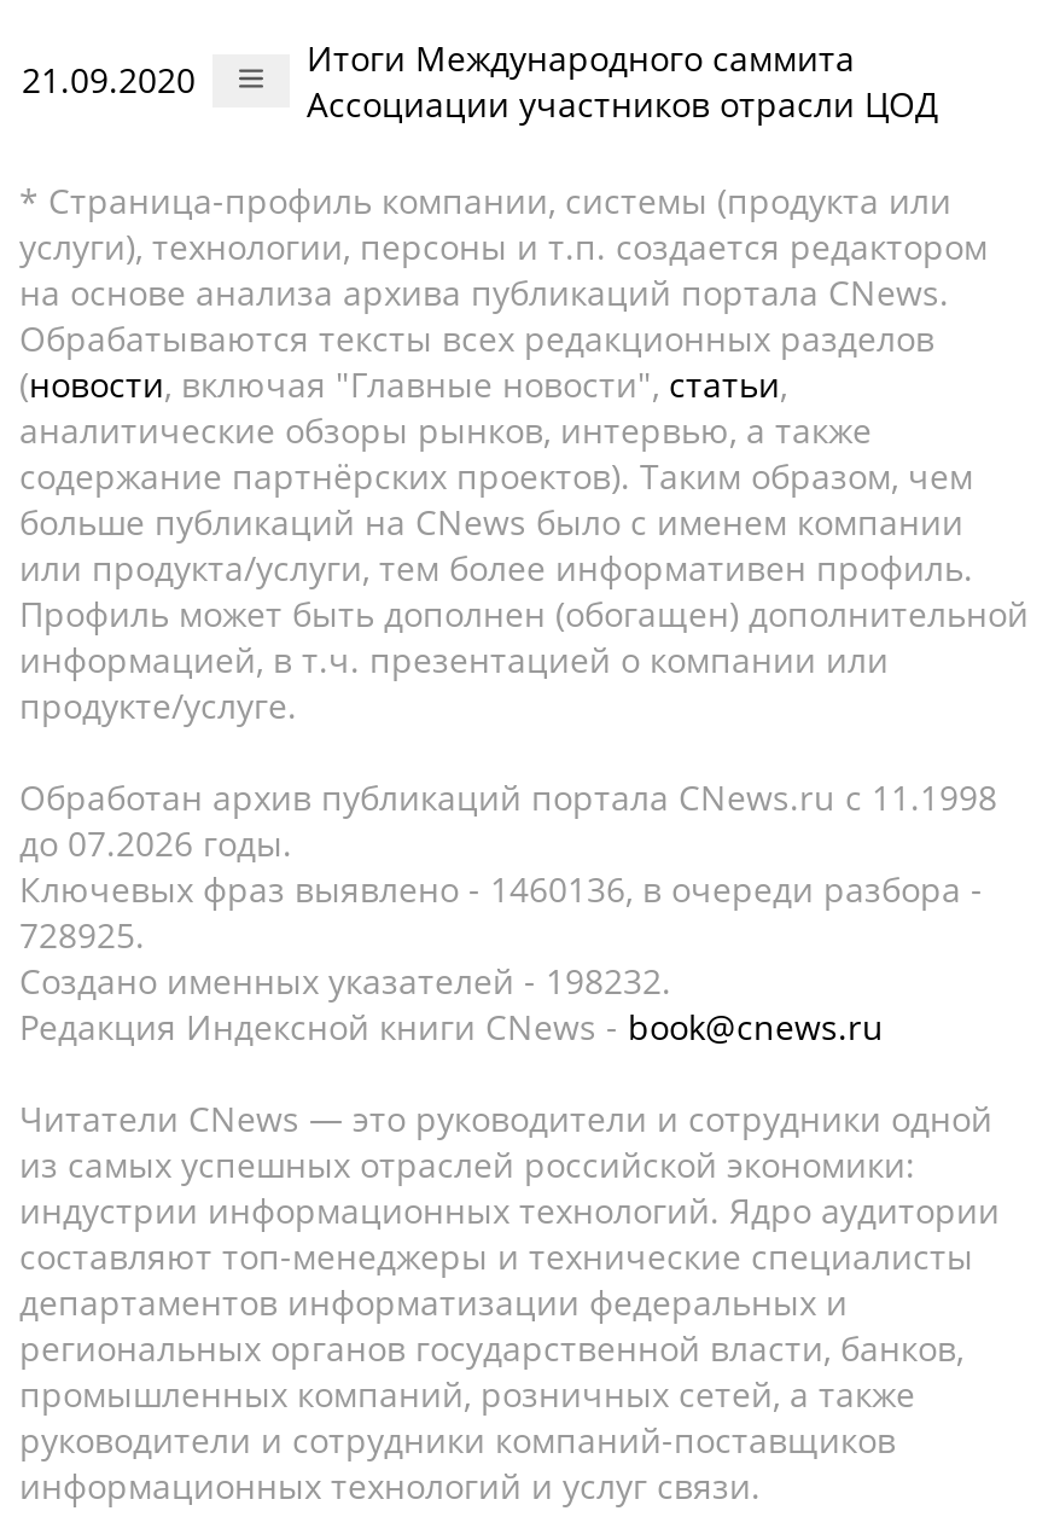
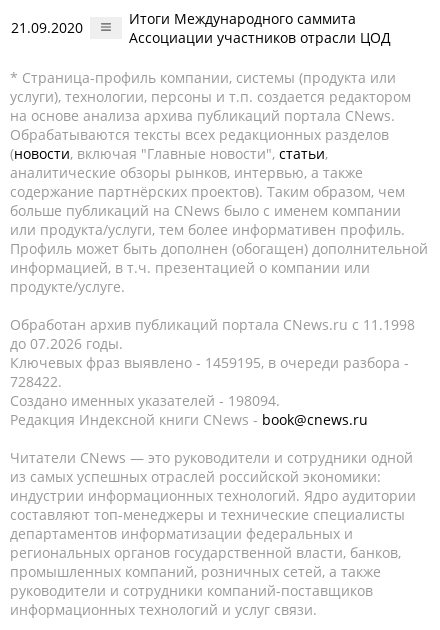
- Ключевых фраз выявлено - 1460136, в очереди разбора -
+ Ключевых фраз выявлено - 1459195, в очереди разбора -

- 728925.
+ 728422.

- Создано именных указателей - 198232.
+ Создано именных указателей - 198094.
